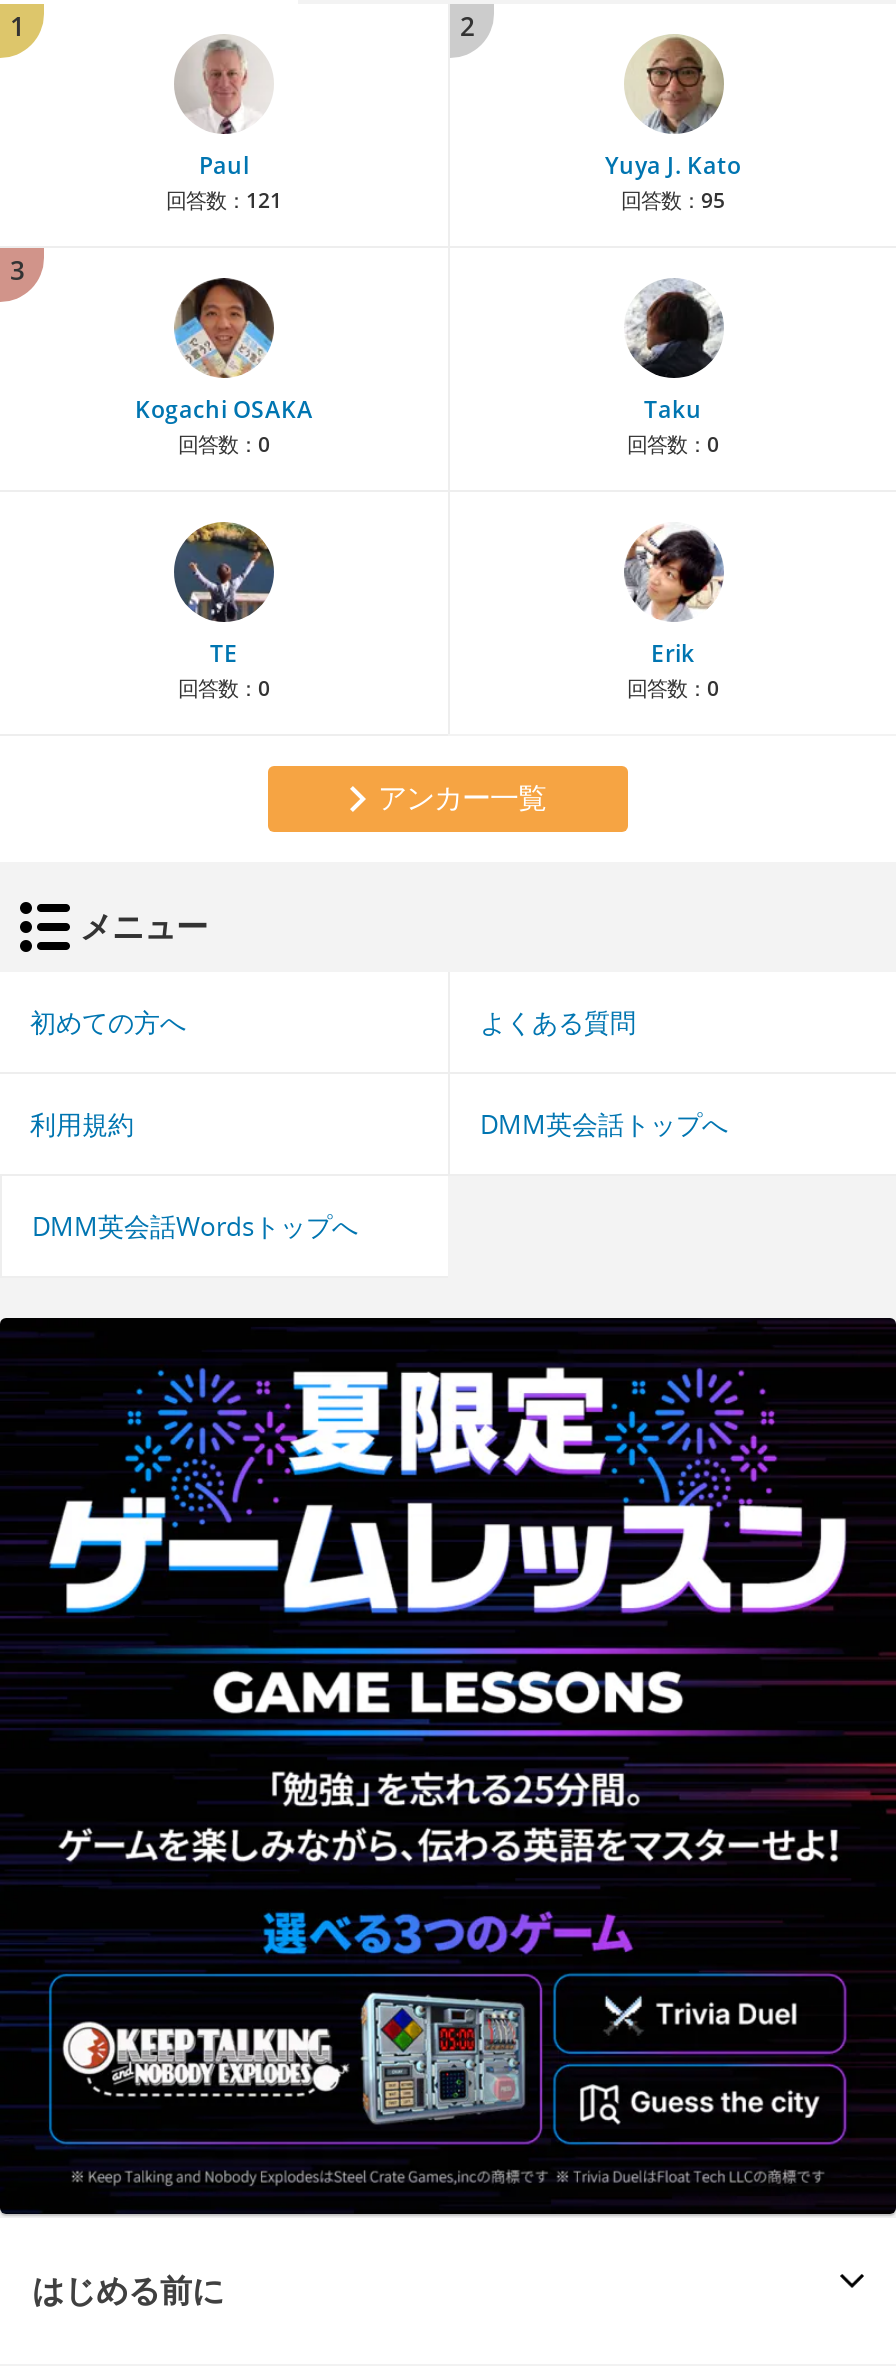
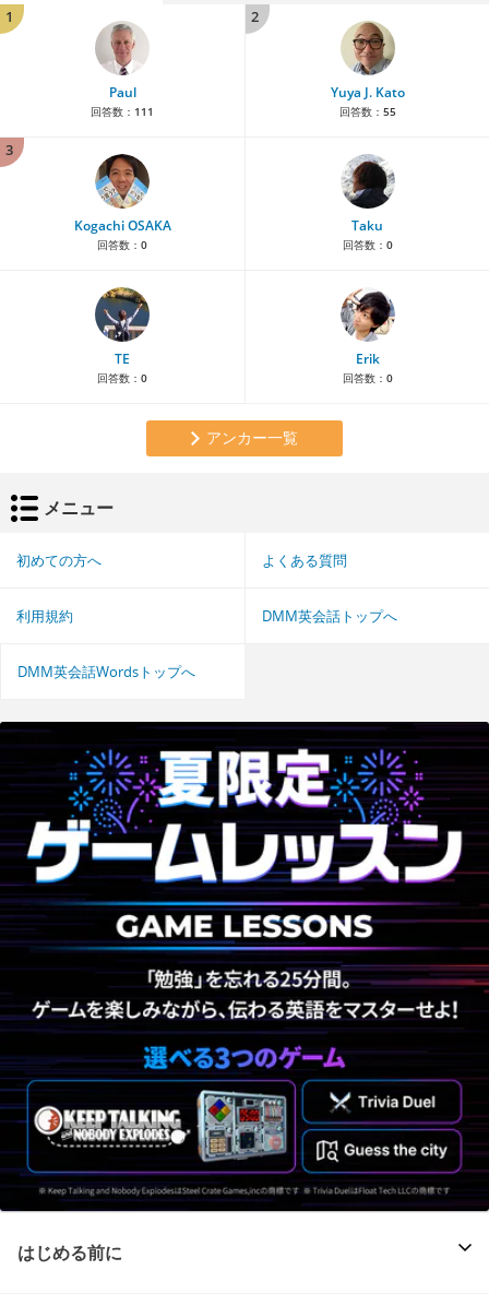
- 回答数：121
+ 回答数：111

- 回答数：95
+ 回答数：55
